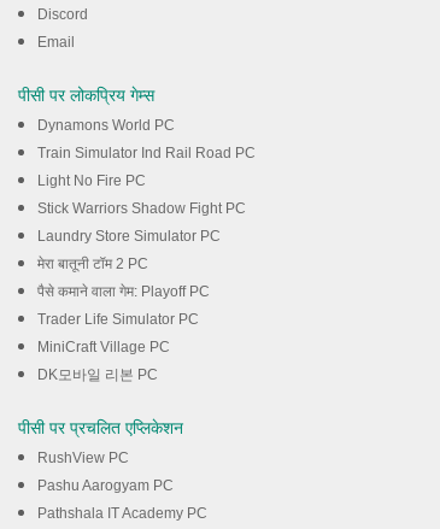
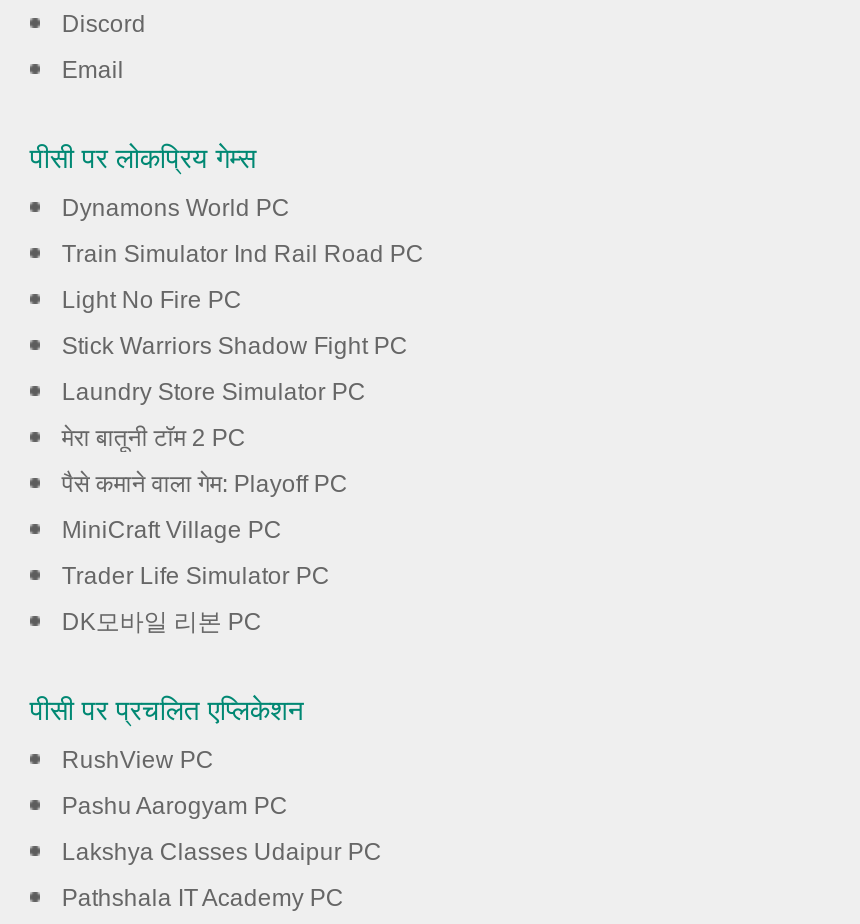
moved up: MiniCraft Village PC

+ Lakshya Classes Udaipur PC
